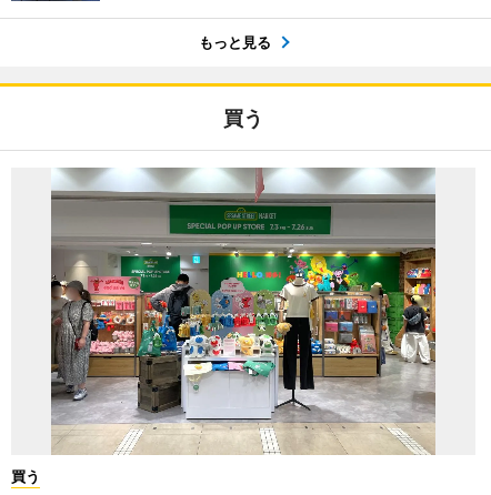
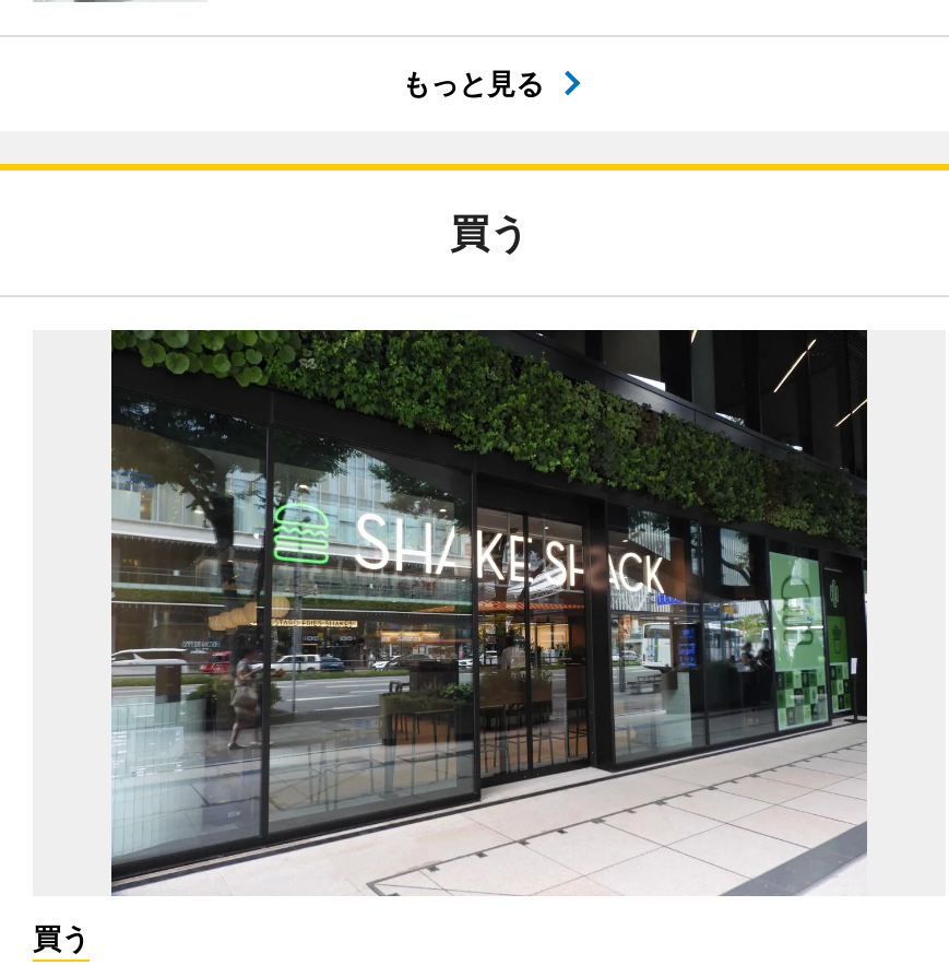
- [image]
+ [image]
